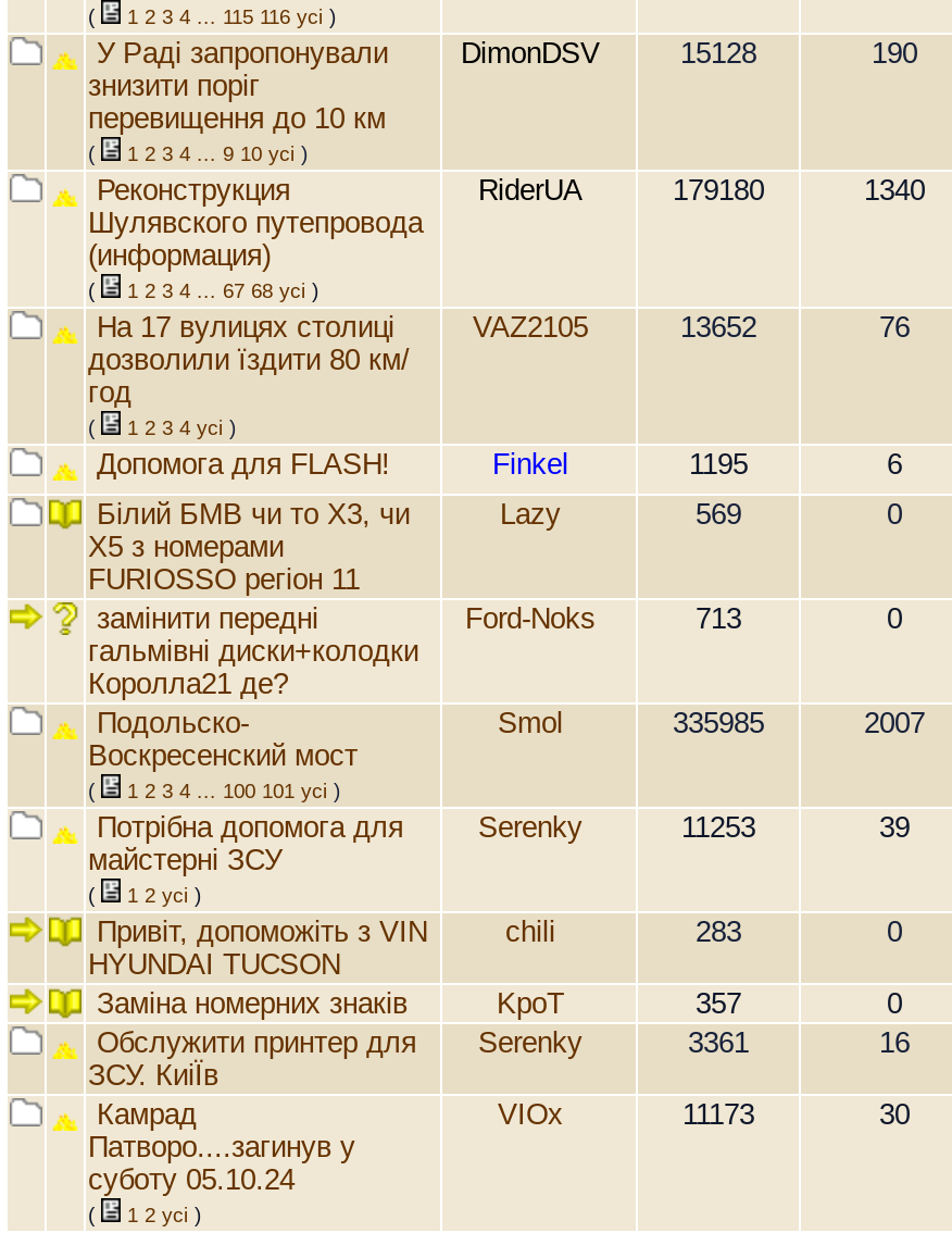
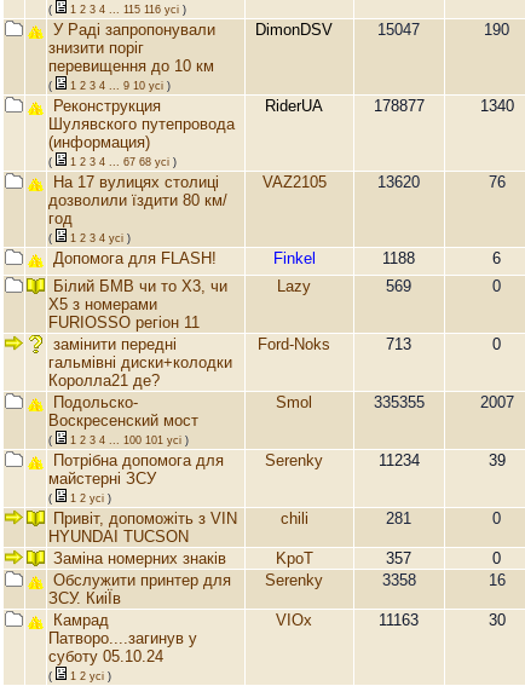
- 15128
+ 15047

- 179180
+ 178877

- 13652
+ 13620

- 1195
+ 1188

- 335985
+ 335355

- 11253
+ 11234

- 283
+ 281

- 3361
+ 3358

- 11173
+ 11163
